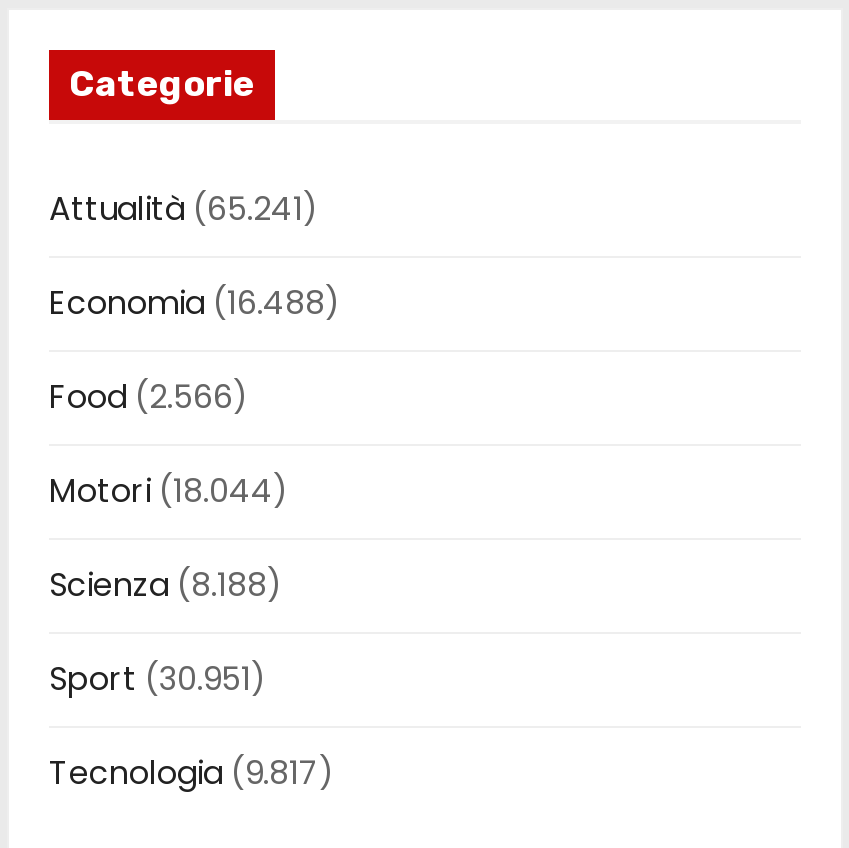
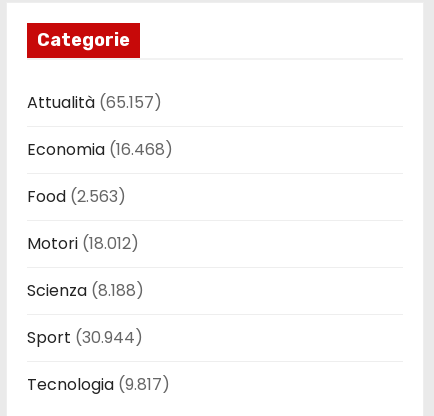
- Attualità (65.241)
+ Attualità (65.157)

- Economia (16.488)
+ Economia (16.468)

- Food (2.566)
+ Food (2.563)

- Motori (18.044)
+ Motori (18.012)

- Sport (30.951)
+ Sport (30.944)
